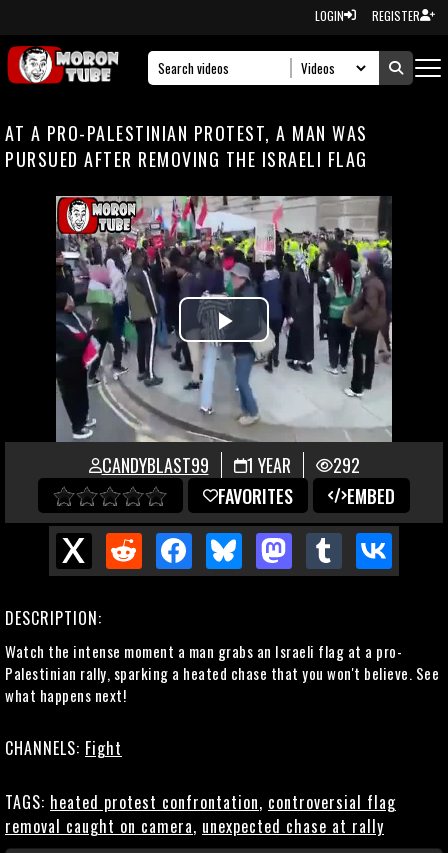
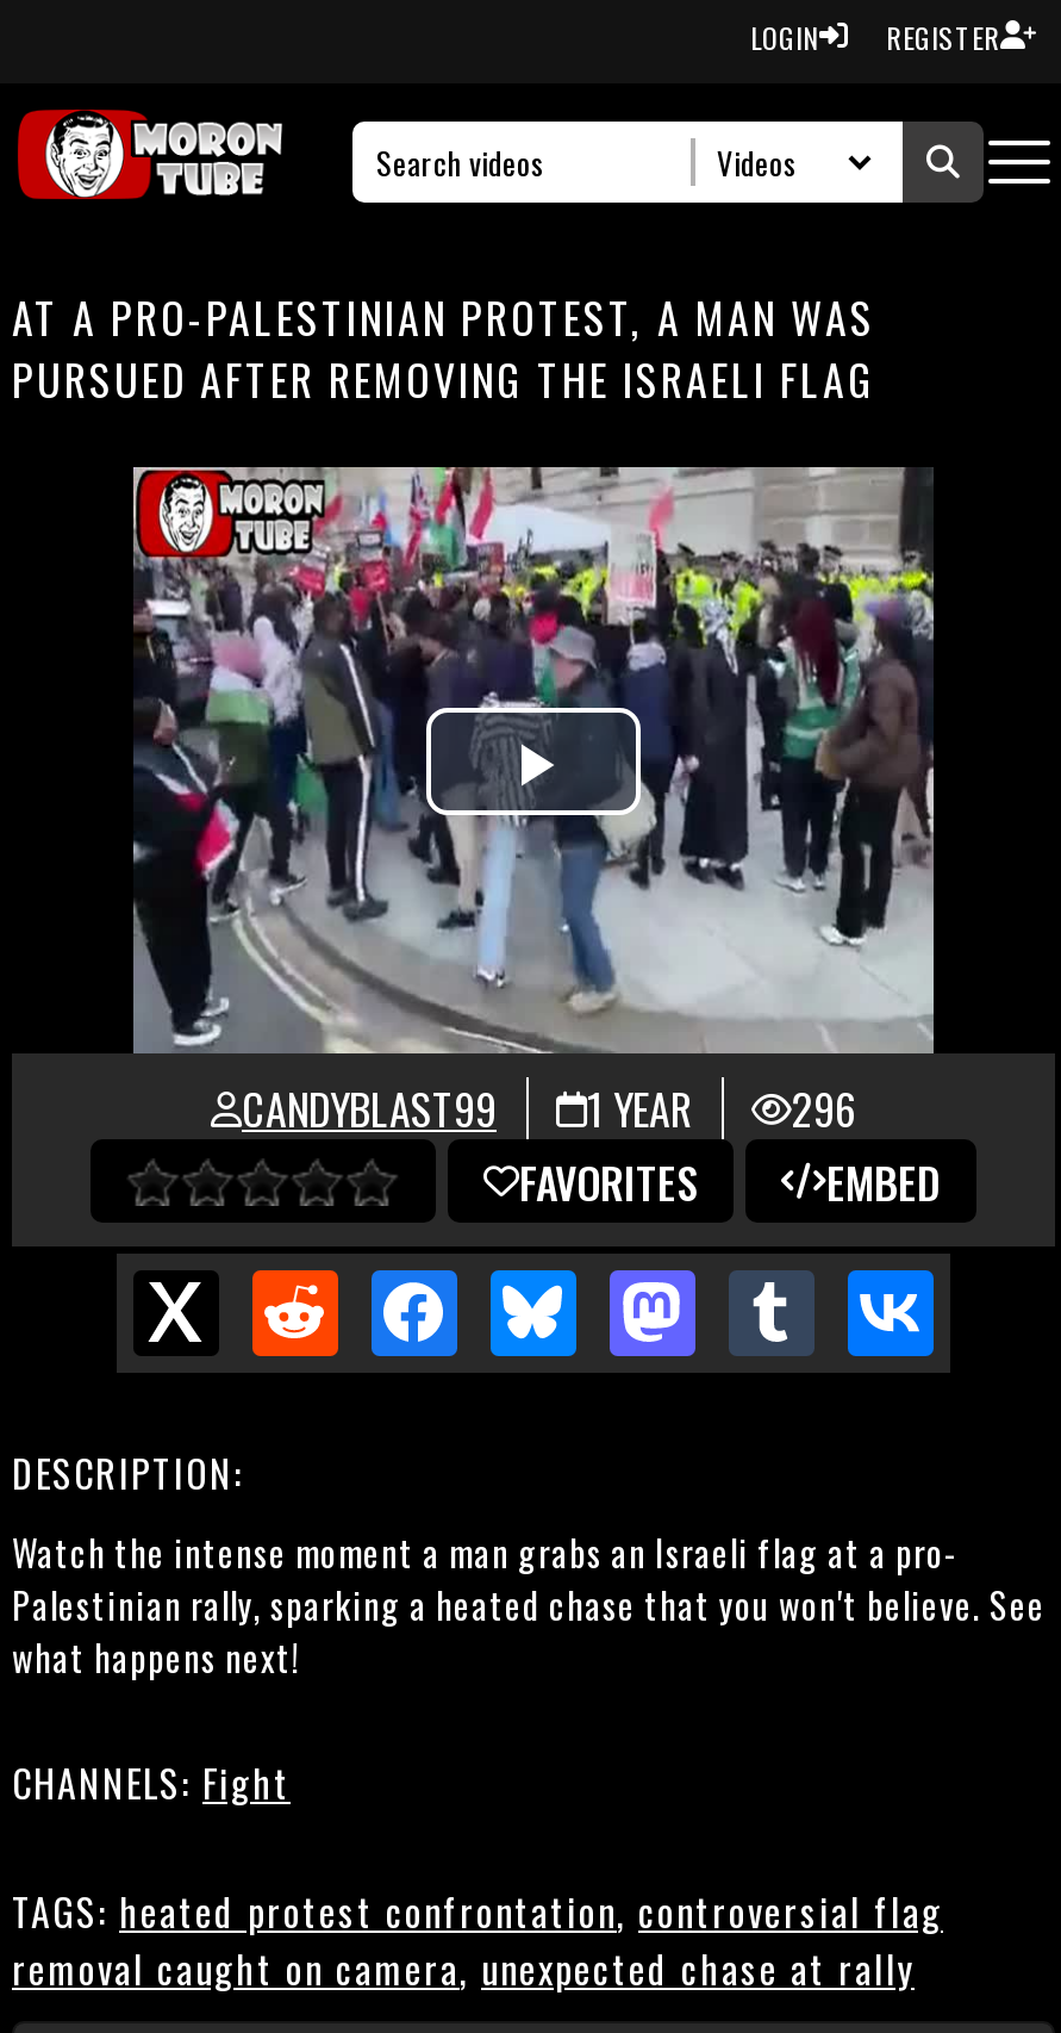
- CANDYBLAST99 1 YEAR 292
+ CANDYBLAST99 1 YEAR 296
